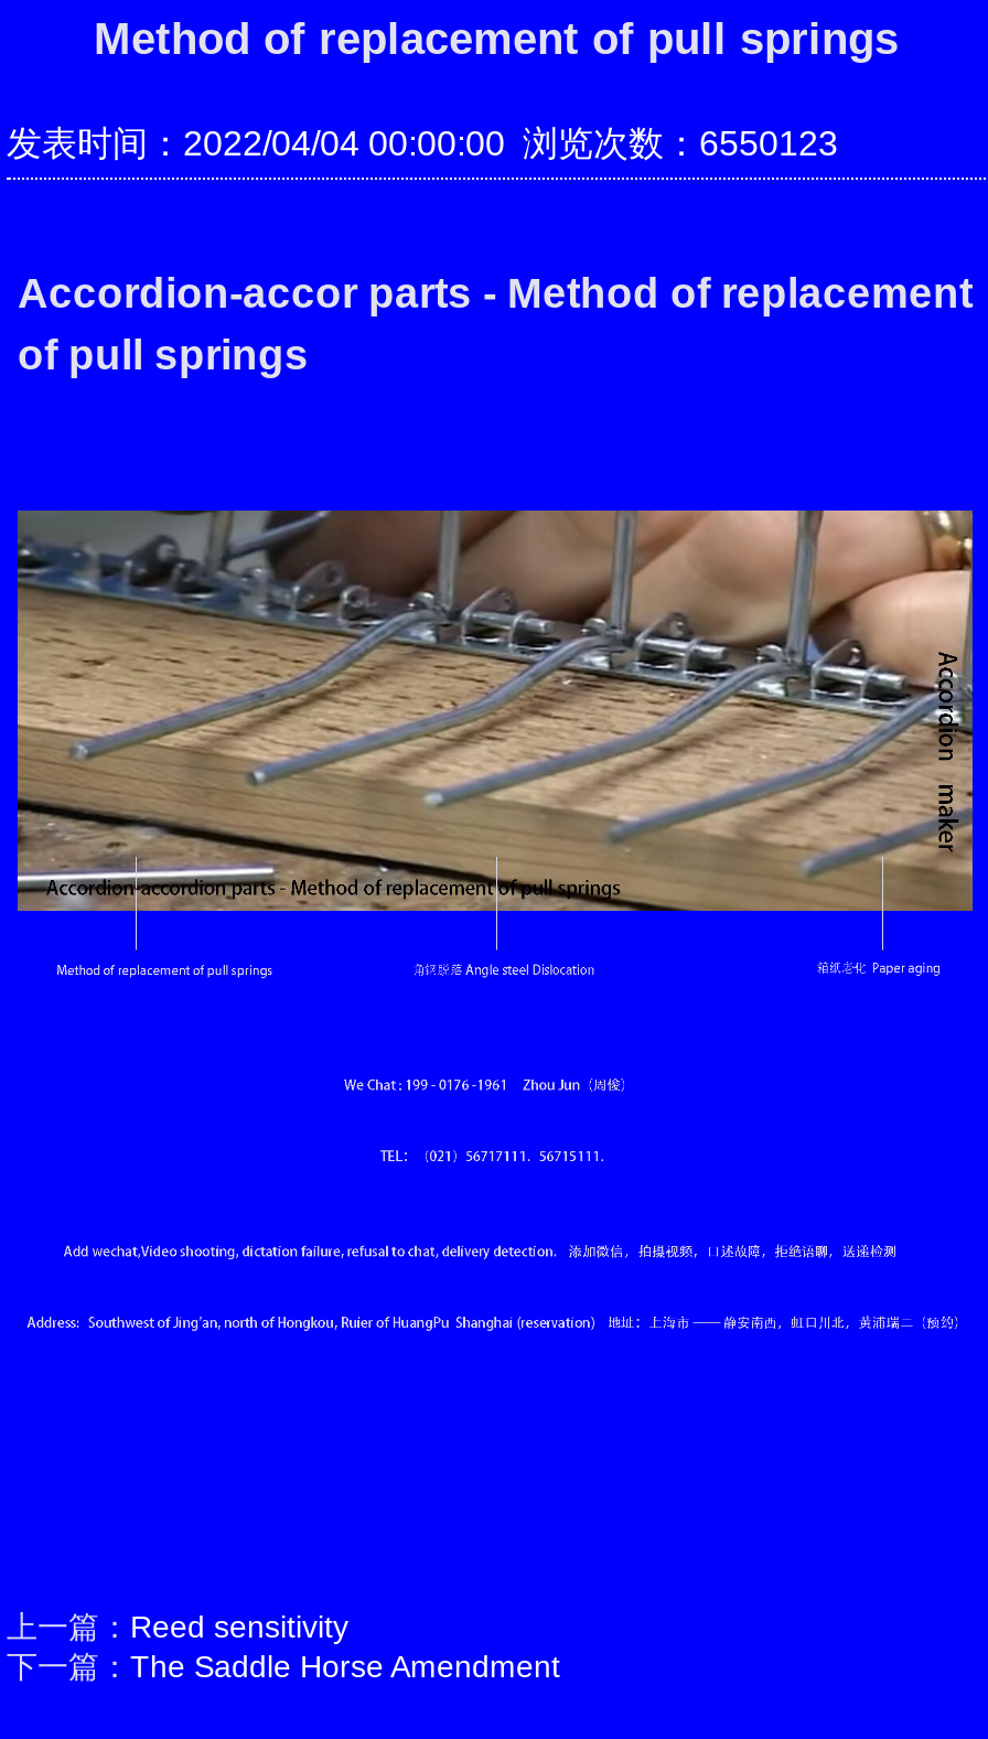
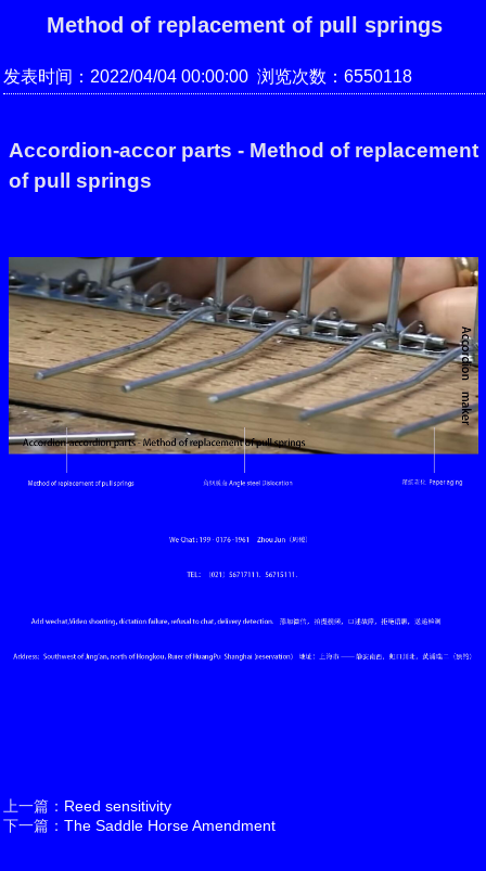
- 发表时间：2022/04/04 00:00:00 浏览次数：6550123
+ 发表时间：2022/04/04 00:00:00 浏览次数：6550118
